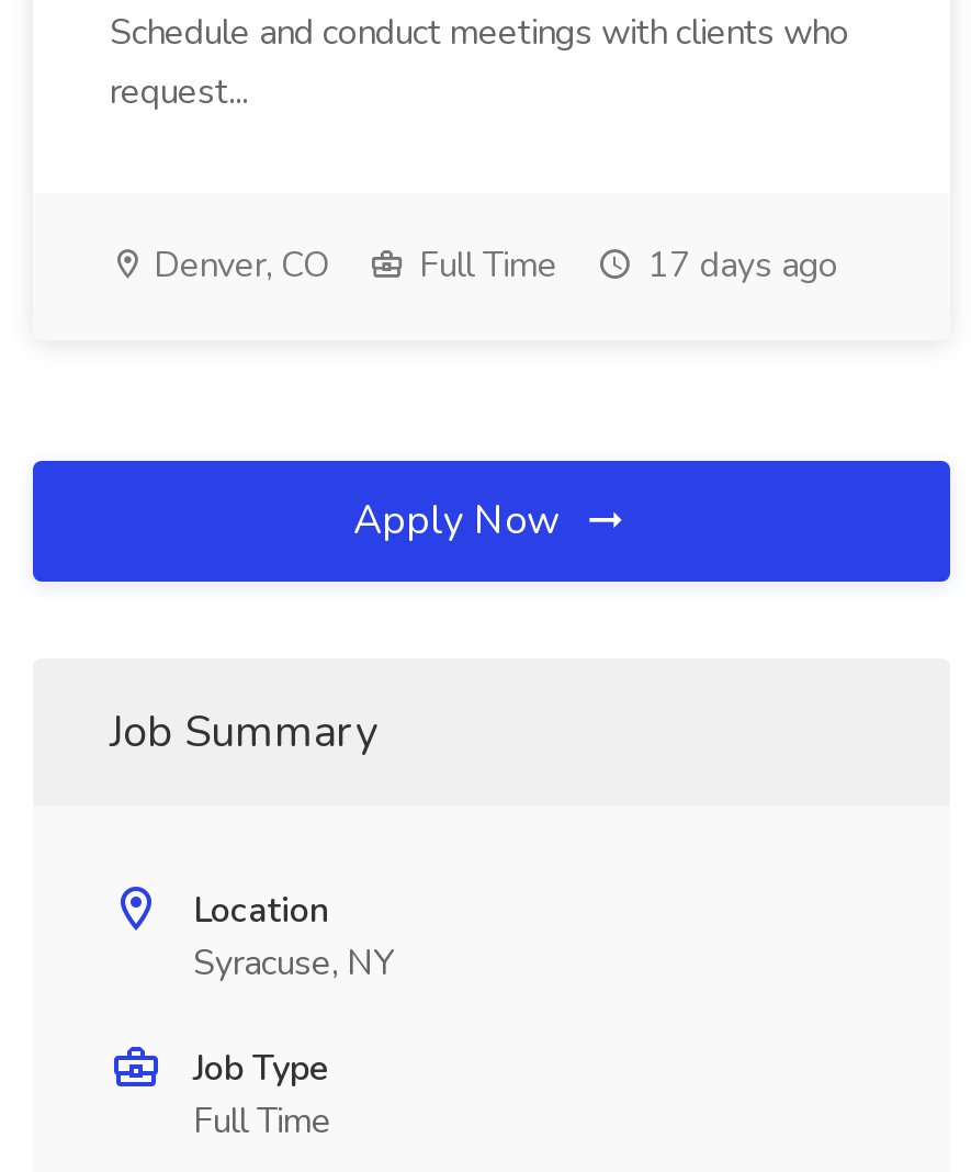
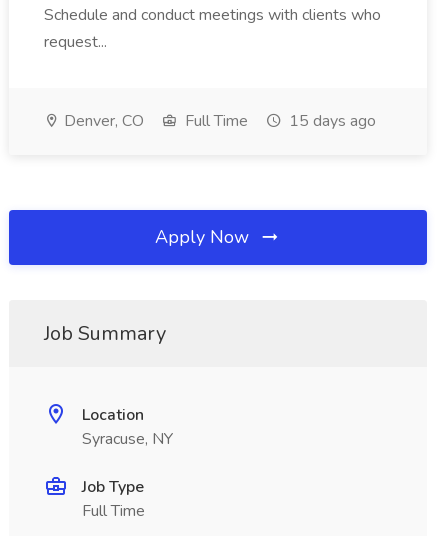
- Denver, CO Full Time 17 days ago
+ Denver, CO Full Time 15 days ago
